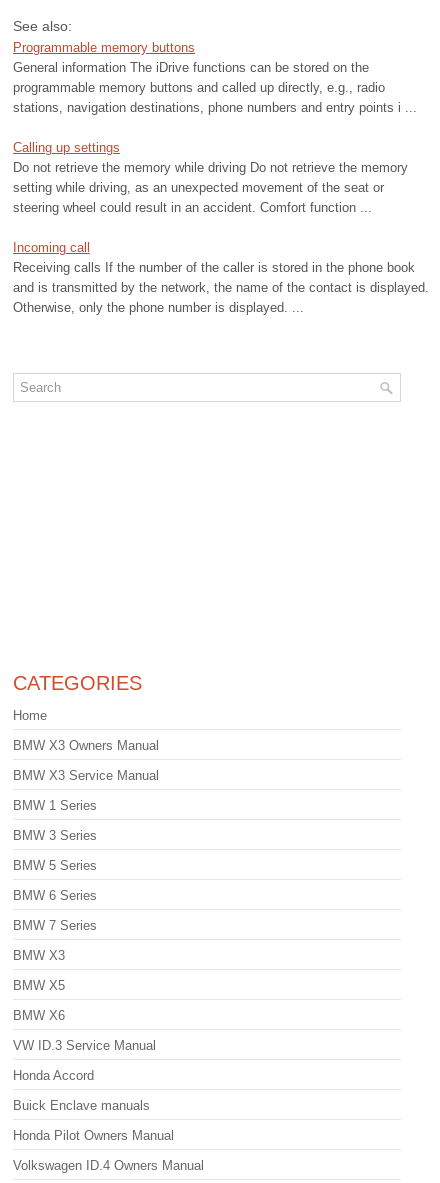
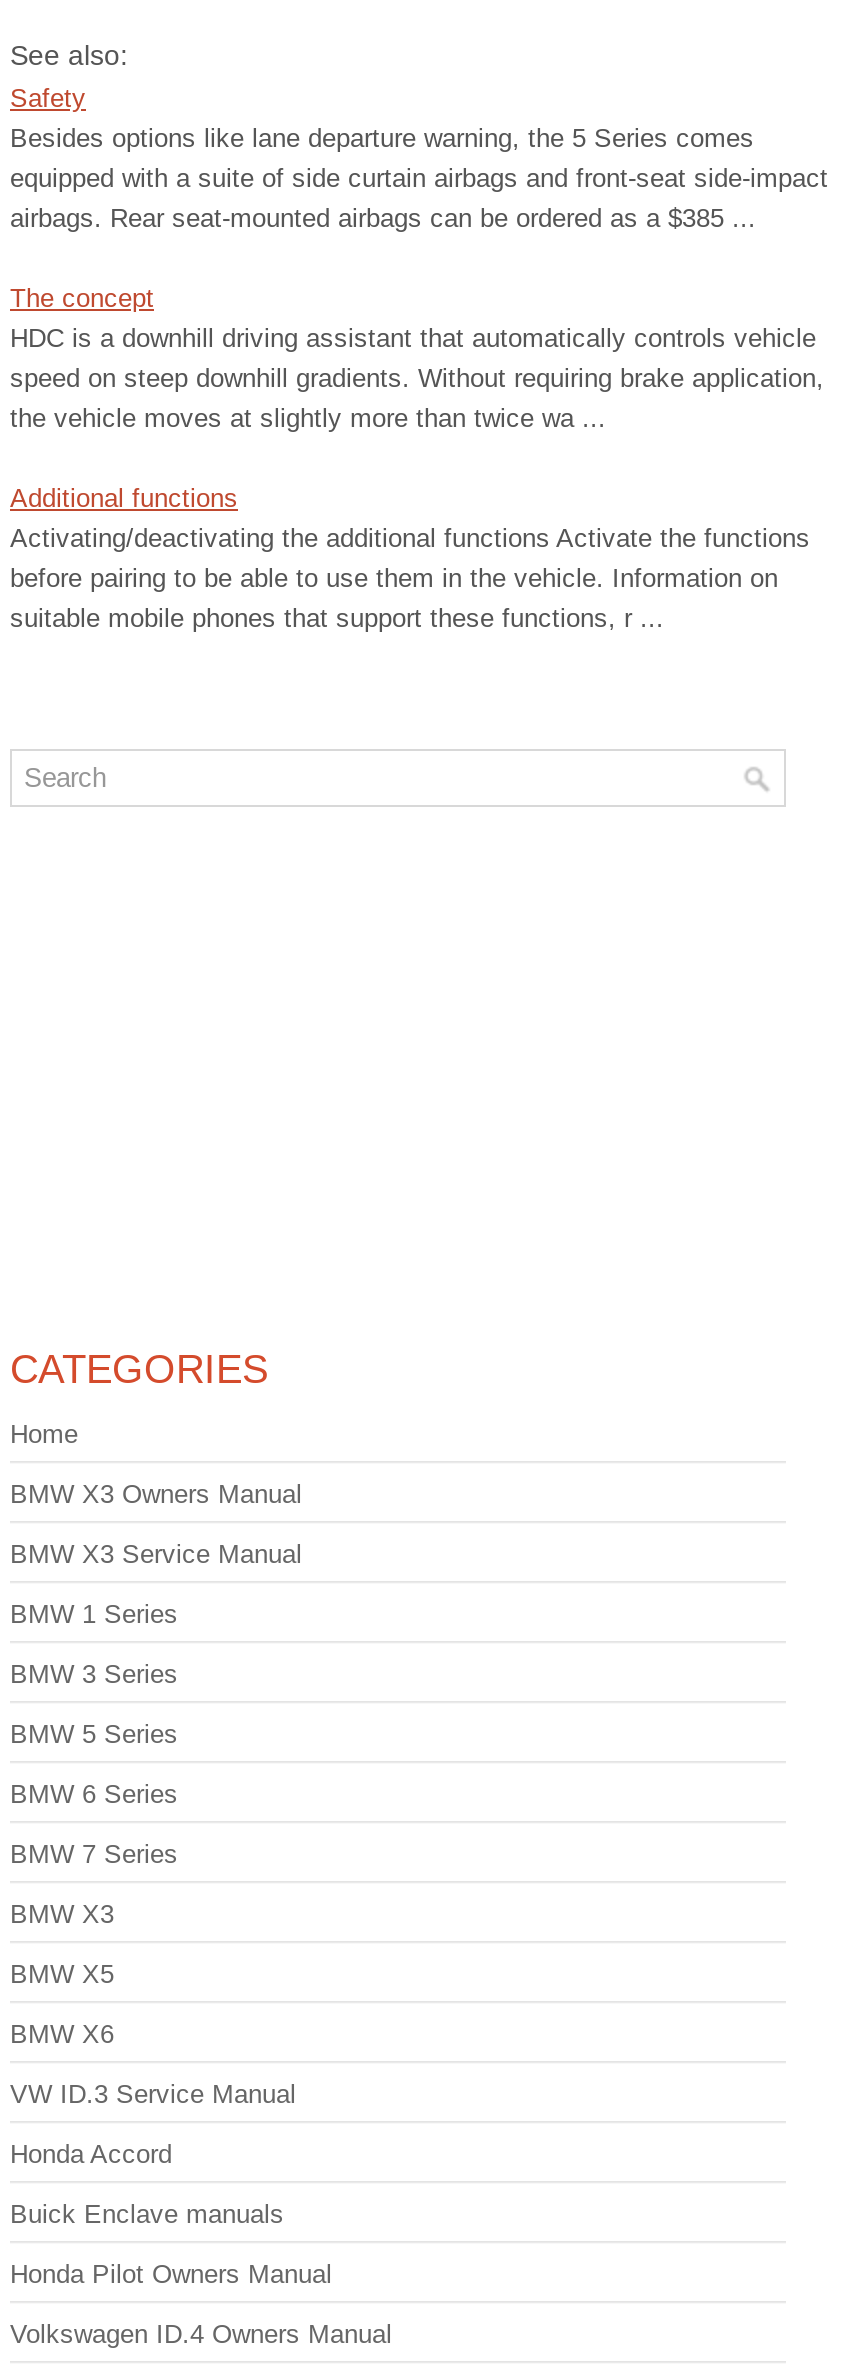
- Programmable memory buttons
- General information The iDrive functions can be stored on the
- programmable memory buttons and called up directly, e.g., radio
- stations, navigation destinations, phone numbers and entry points i ...
+ Safety
+ Besides options like lane departure warning, the 5 Series comes
+ equipped with a suite of side curtain airbags and front-seat side-impact
+ airbags. Rear seat-mounted airbags can be ordered as a $385 ...

- Calling up settings
- Do not retrieve the memory while driving Do not retrieve the memory
- setting while driving, as an unexpected movement of the seat or
- steering wheel could result in an accident. Comfort function ...
+ The concept
+ HDC is a downhill driving assistant that automatically controls vehicle
+ speed on steep downhill gradients. Without requiring brake application,
+ the vehicle moves at slightly more than twice wa ...

- Incoming call
- Receiving calls If the number of the caller is stored in the phone book
- and is transmitted by the network, the name of the contact is displayed.
- Otherwise, only the phone number is displayed. ...
+ Additional functions
+ Activating/deactivating the additional functions Activate the functions
+ before pairing to be able to use them in the vehicle. Information on
+ suitable mobile phones that support these functions, r ...
